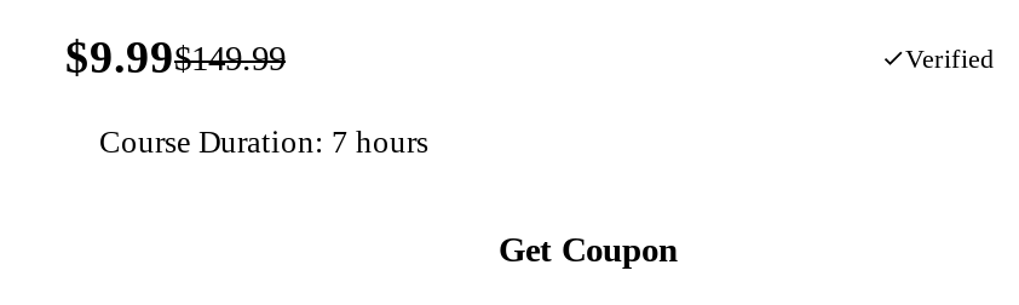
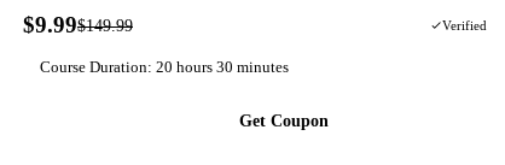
- Course Duration: 7 hours
+ Course Duration: 20 hours 30 minutes
